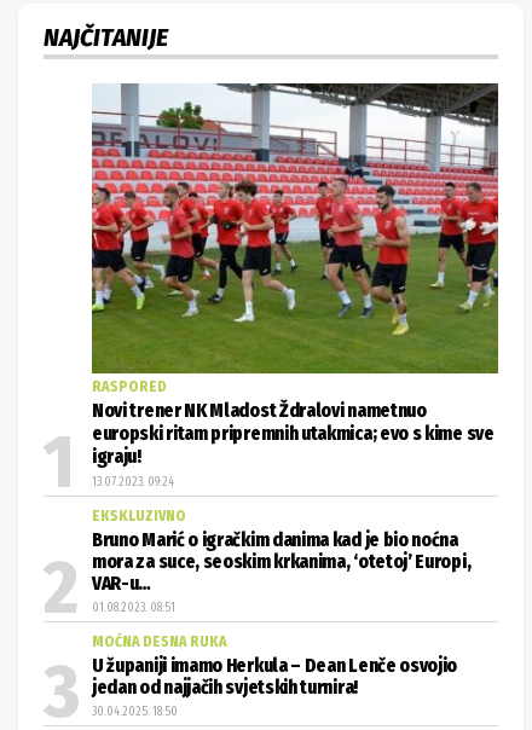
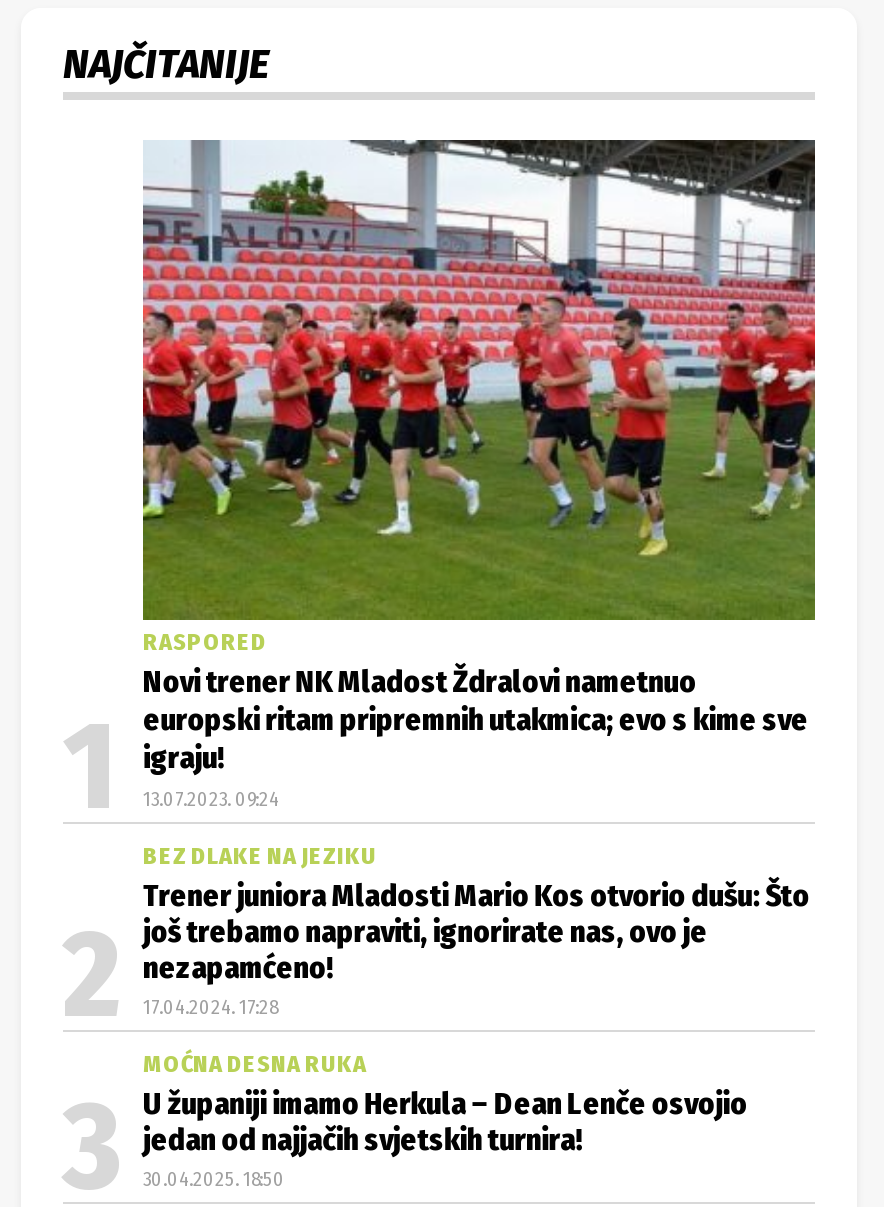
- EKSKLUZIVNO
- Bruno Marić o igračkim danima kad je bio noćna
- mora za suce, seoskim krkanima, ‘otetoj’ Europi,
- VAR-u…
- 01.08.2023. 08:51
+ BEZ DLAKE NA JEZIKU
+ Trener juniora Mladosti Mario Kos otvorio dušu: Što
+ još trebamo napraviti, ignorirate nas, ovo je
+ nezapamćeno!
+ 17.04.2024. 17:28
